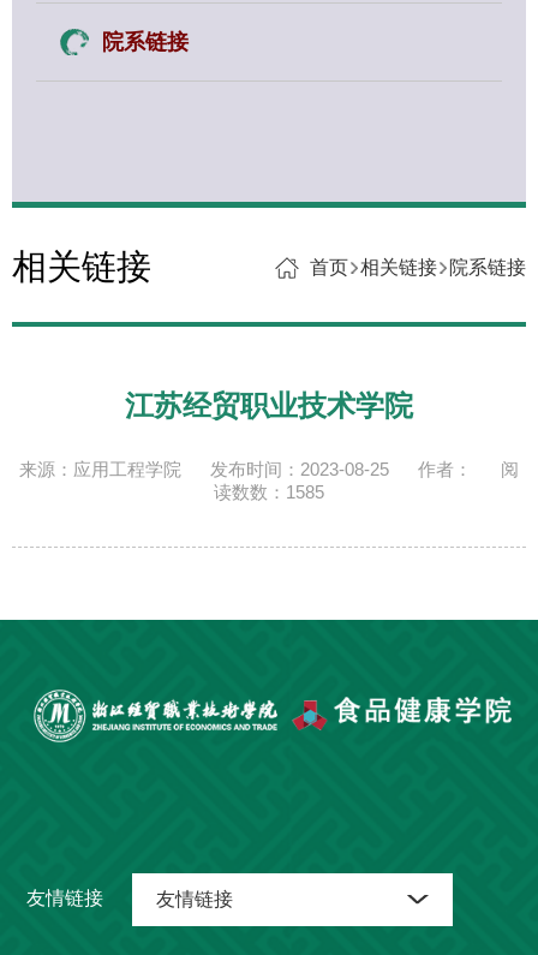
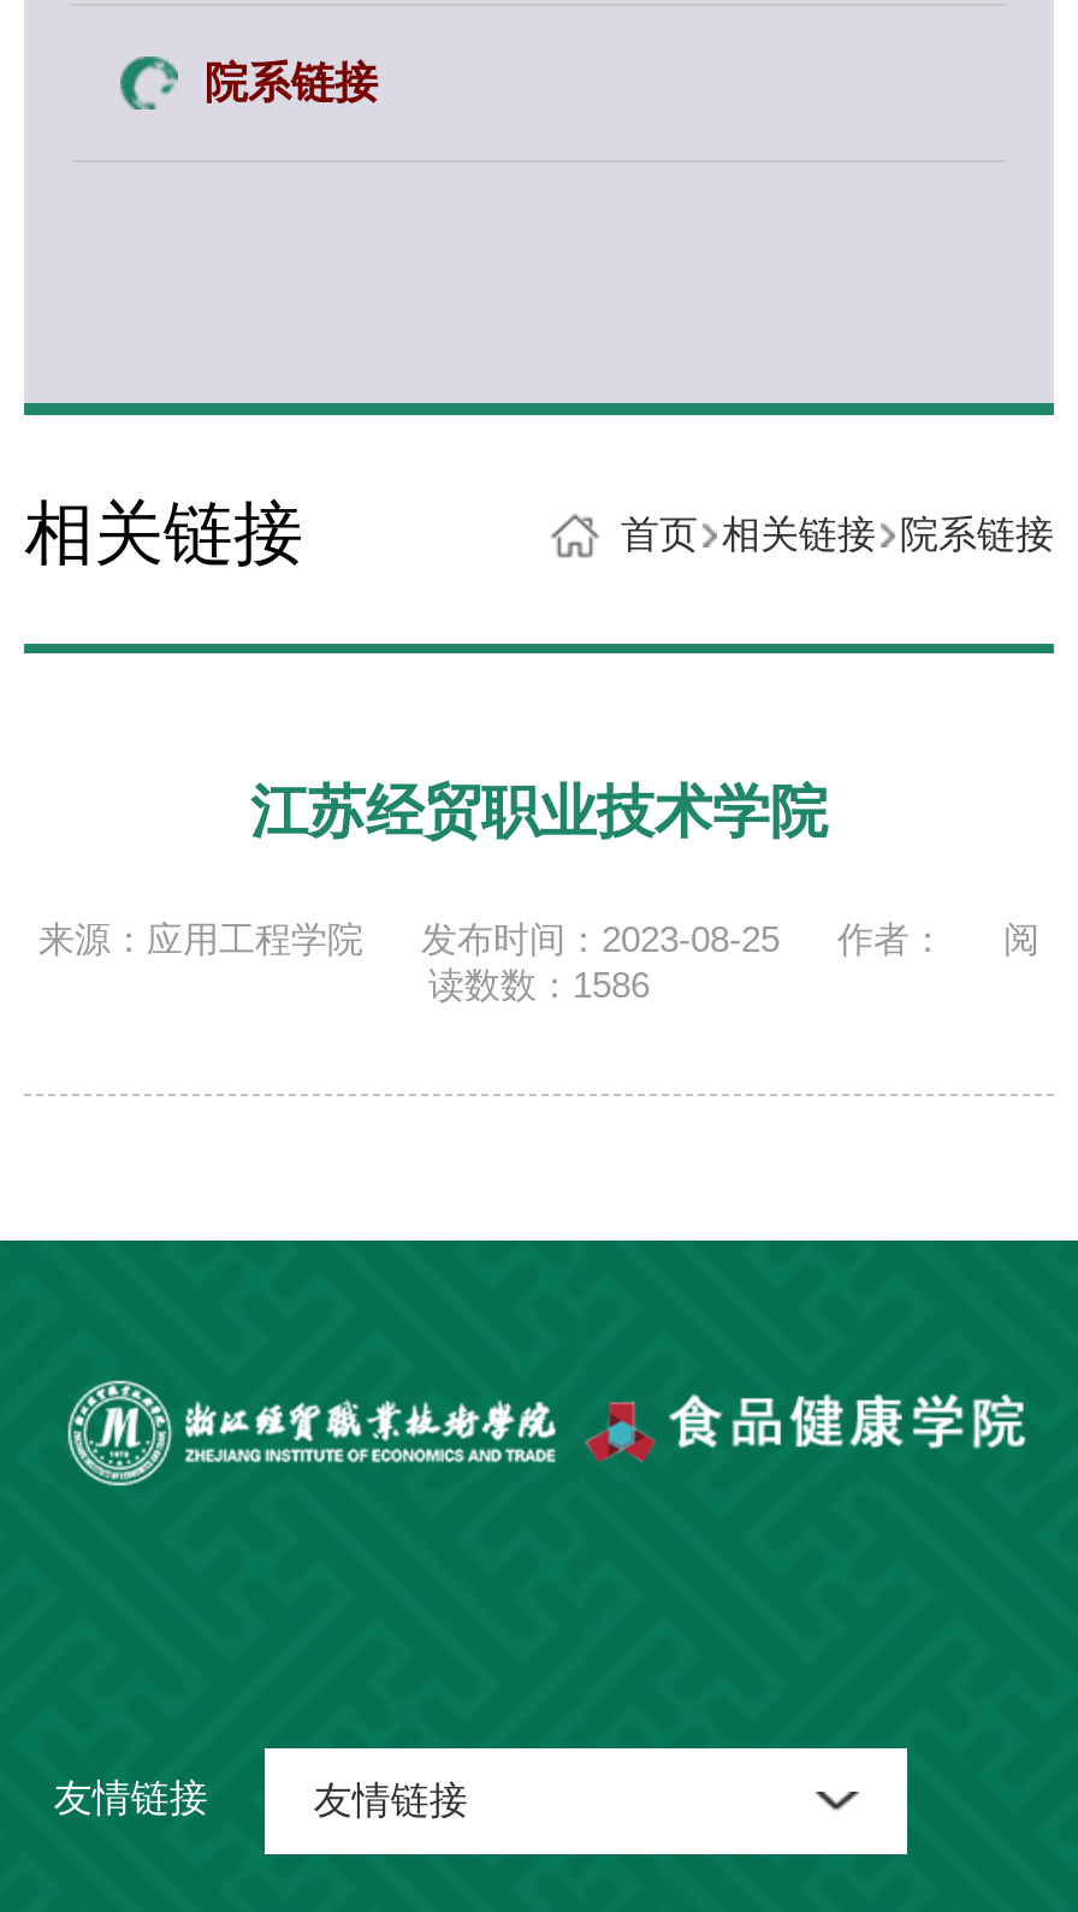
- 读数数：1585
+ 读数数：1586
